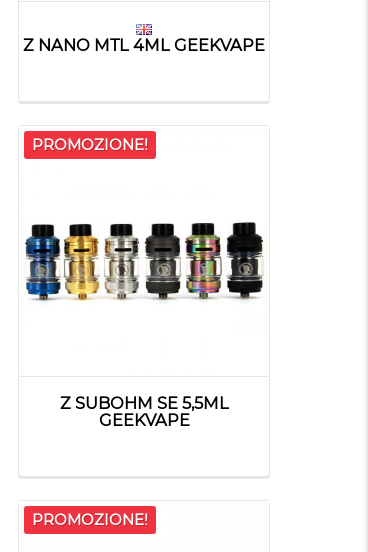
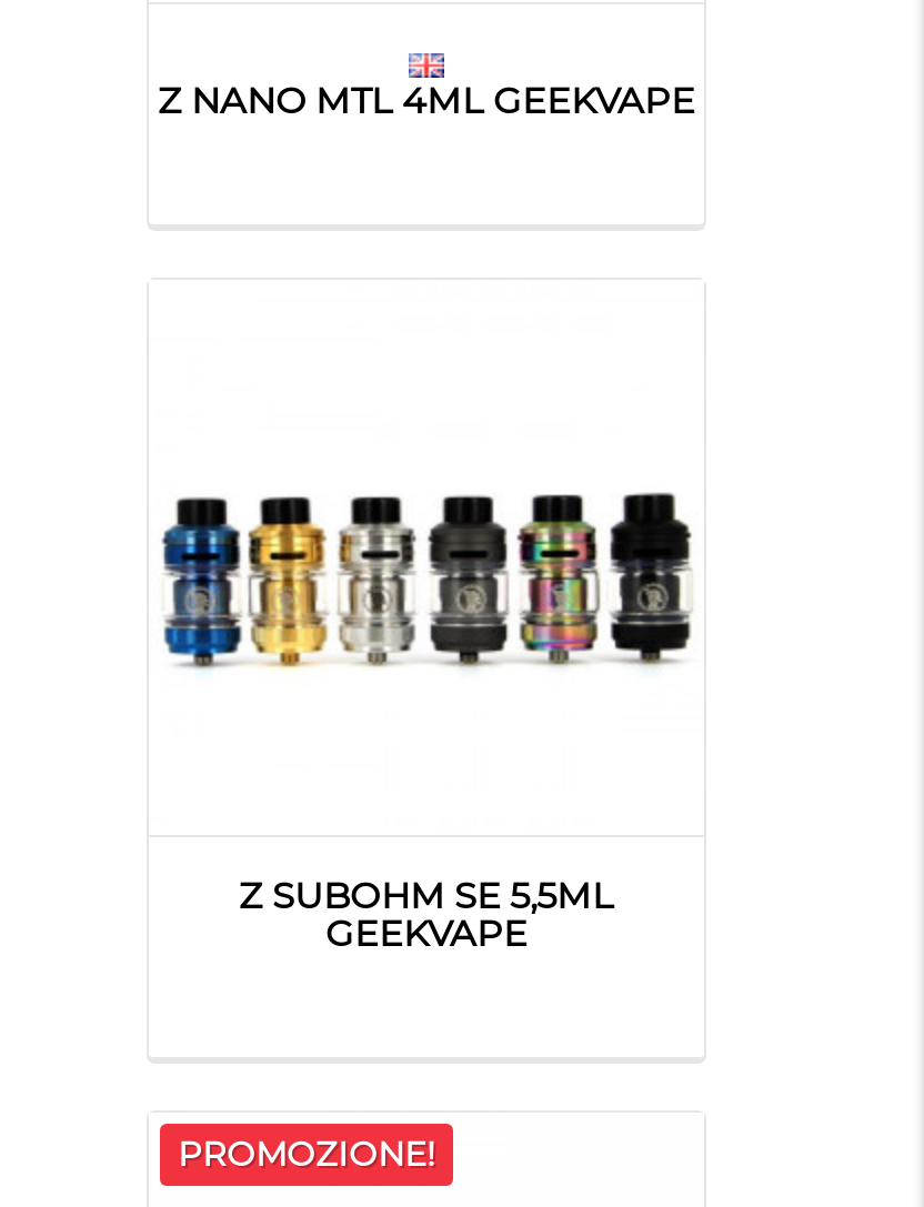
- PROMOZIONE!
